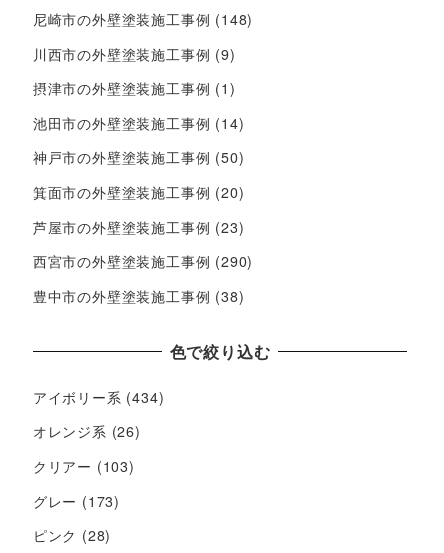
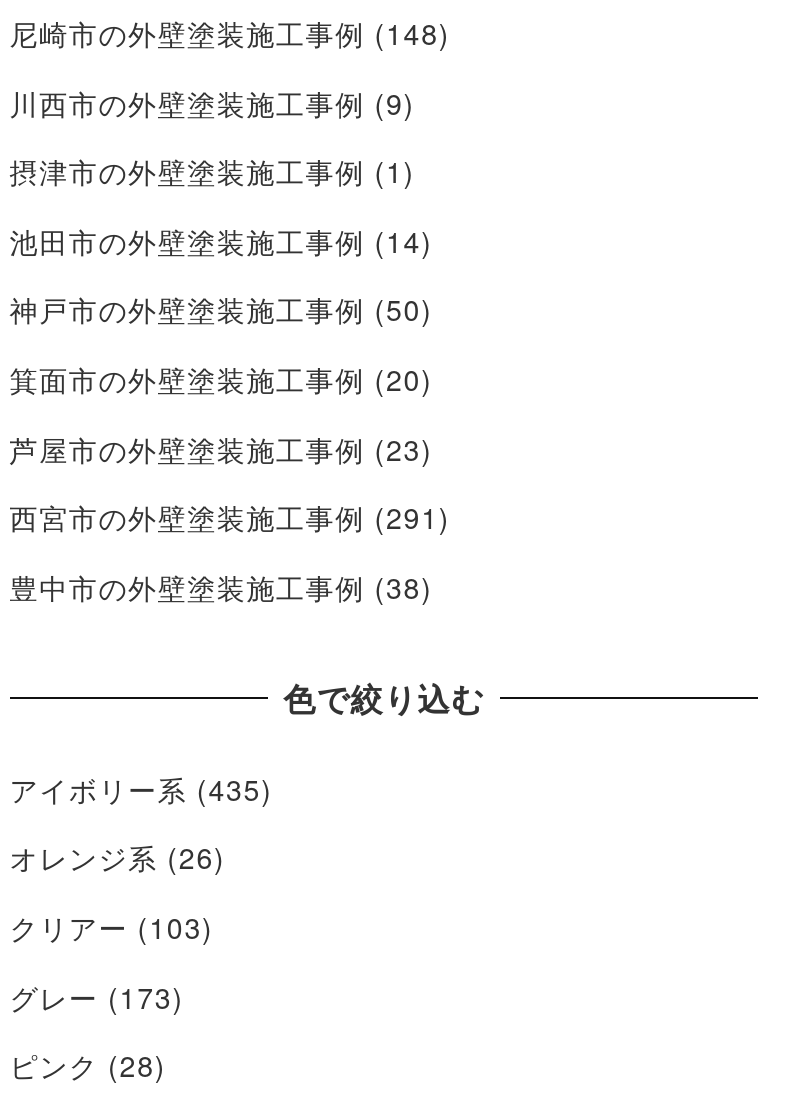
- 西宮市の外壁塗装施工事例(290)
+ 西宮市の外壁塗装施工事例(291)

- アイボリー系(434)
+ アイボリー系(435)
